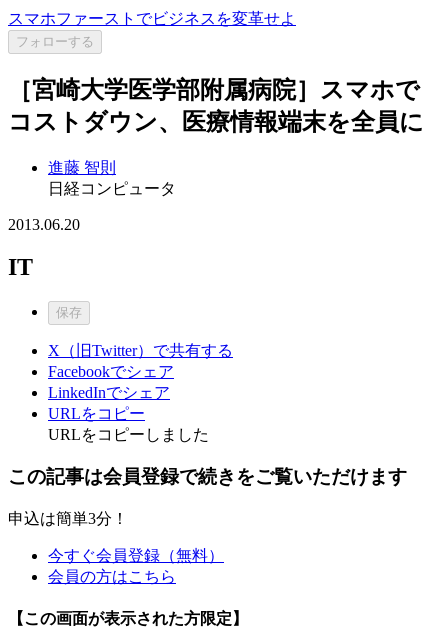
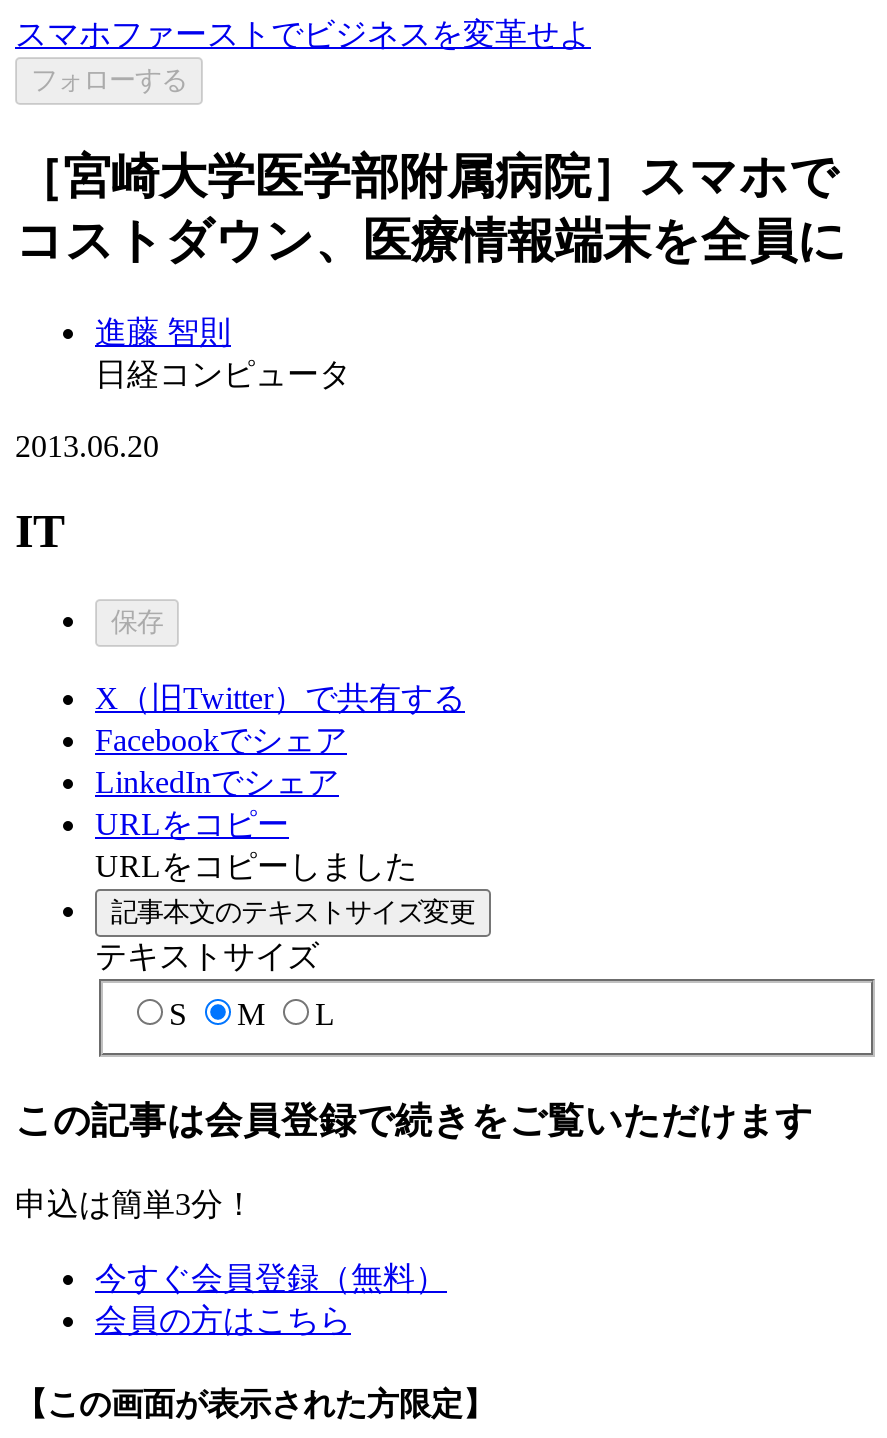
+ 記事本文のテキストサイズ変更
+ テキストサイズ
+ S
+ M
+ L
